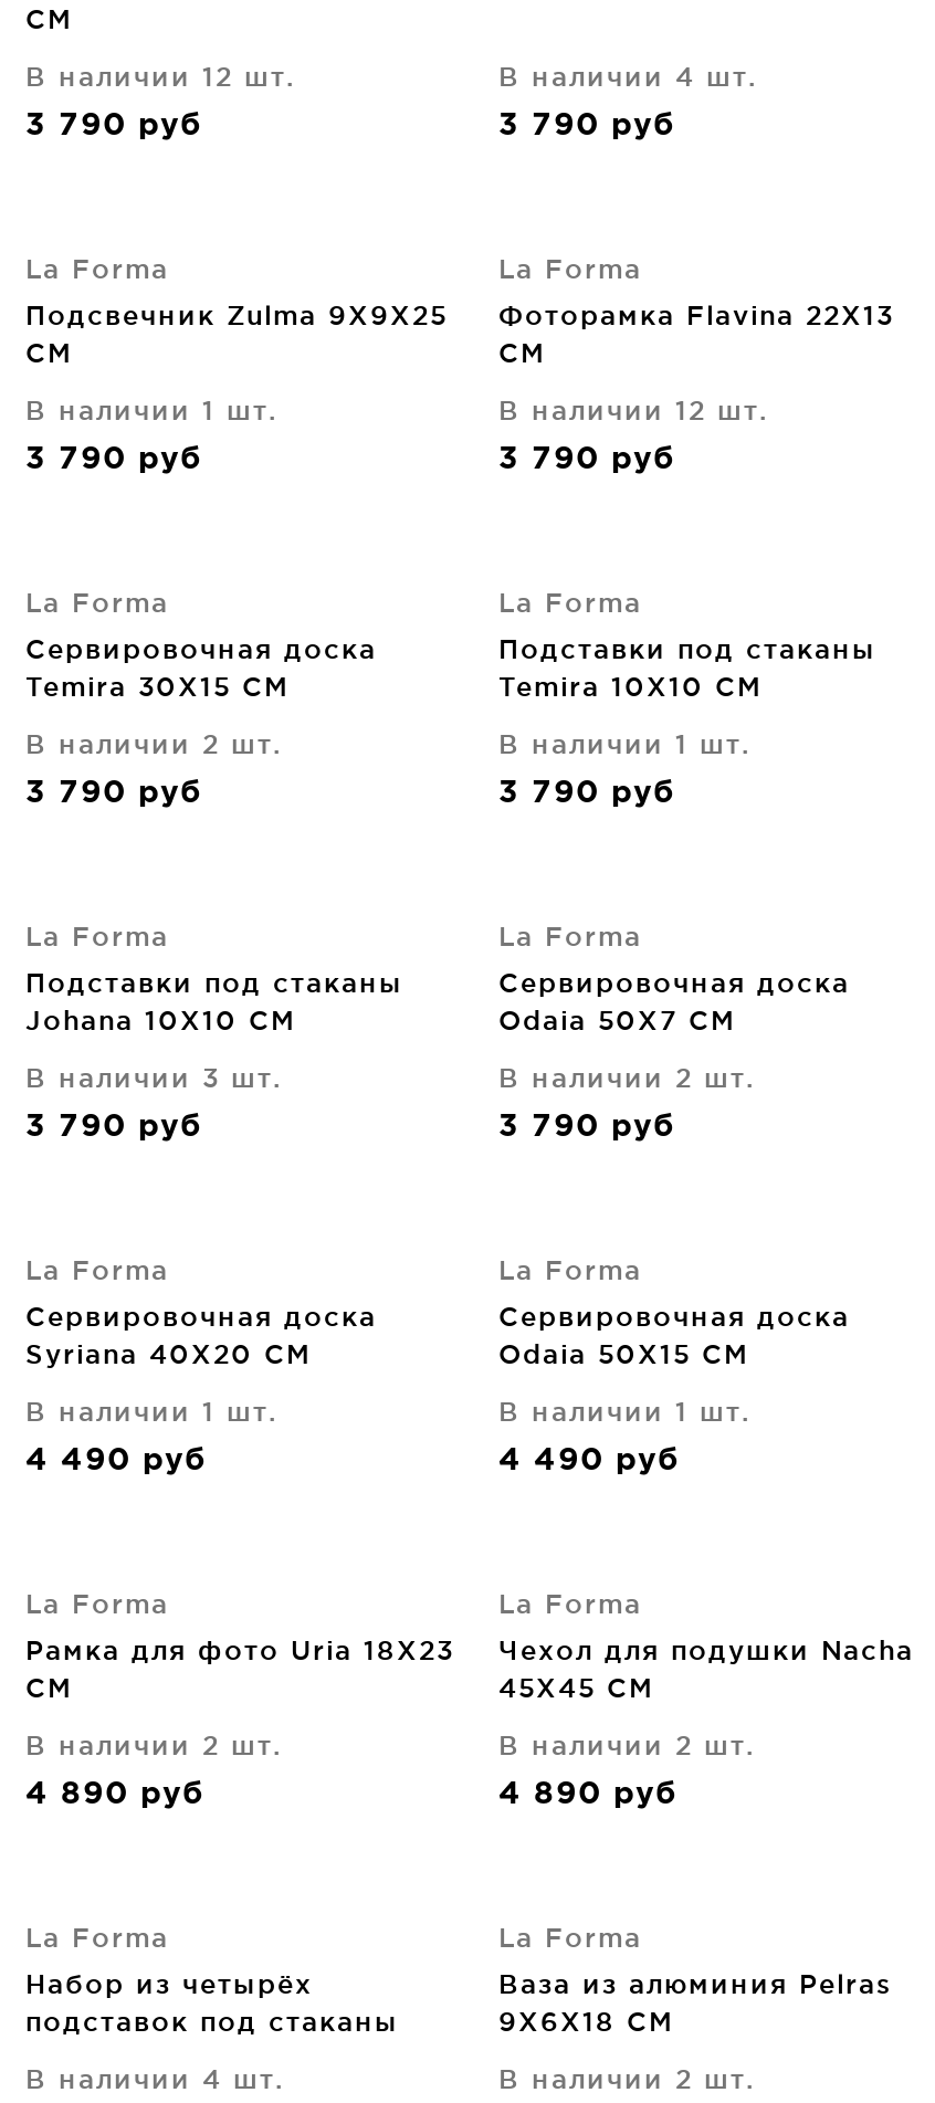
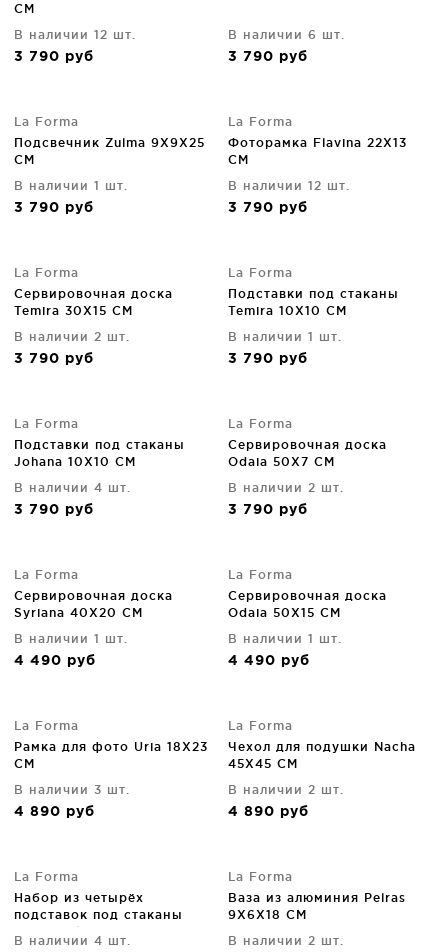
- В наличии 4 шт.
+ В наличии 6 шт.

- В наличии 3 шт.
+ В наличии 4 шт.

- В наличии 2 шт.
+ В наличии 3 шт.
